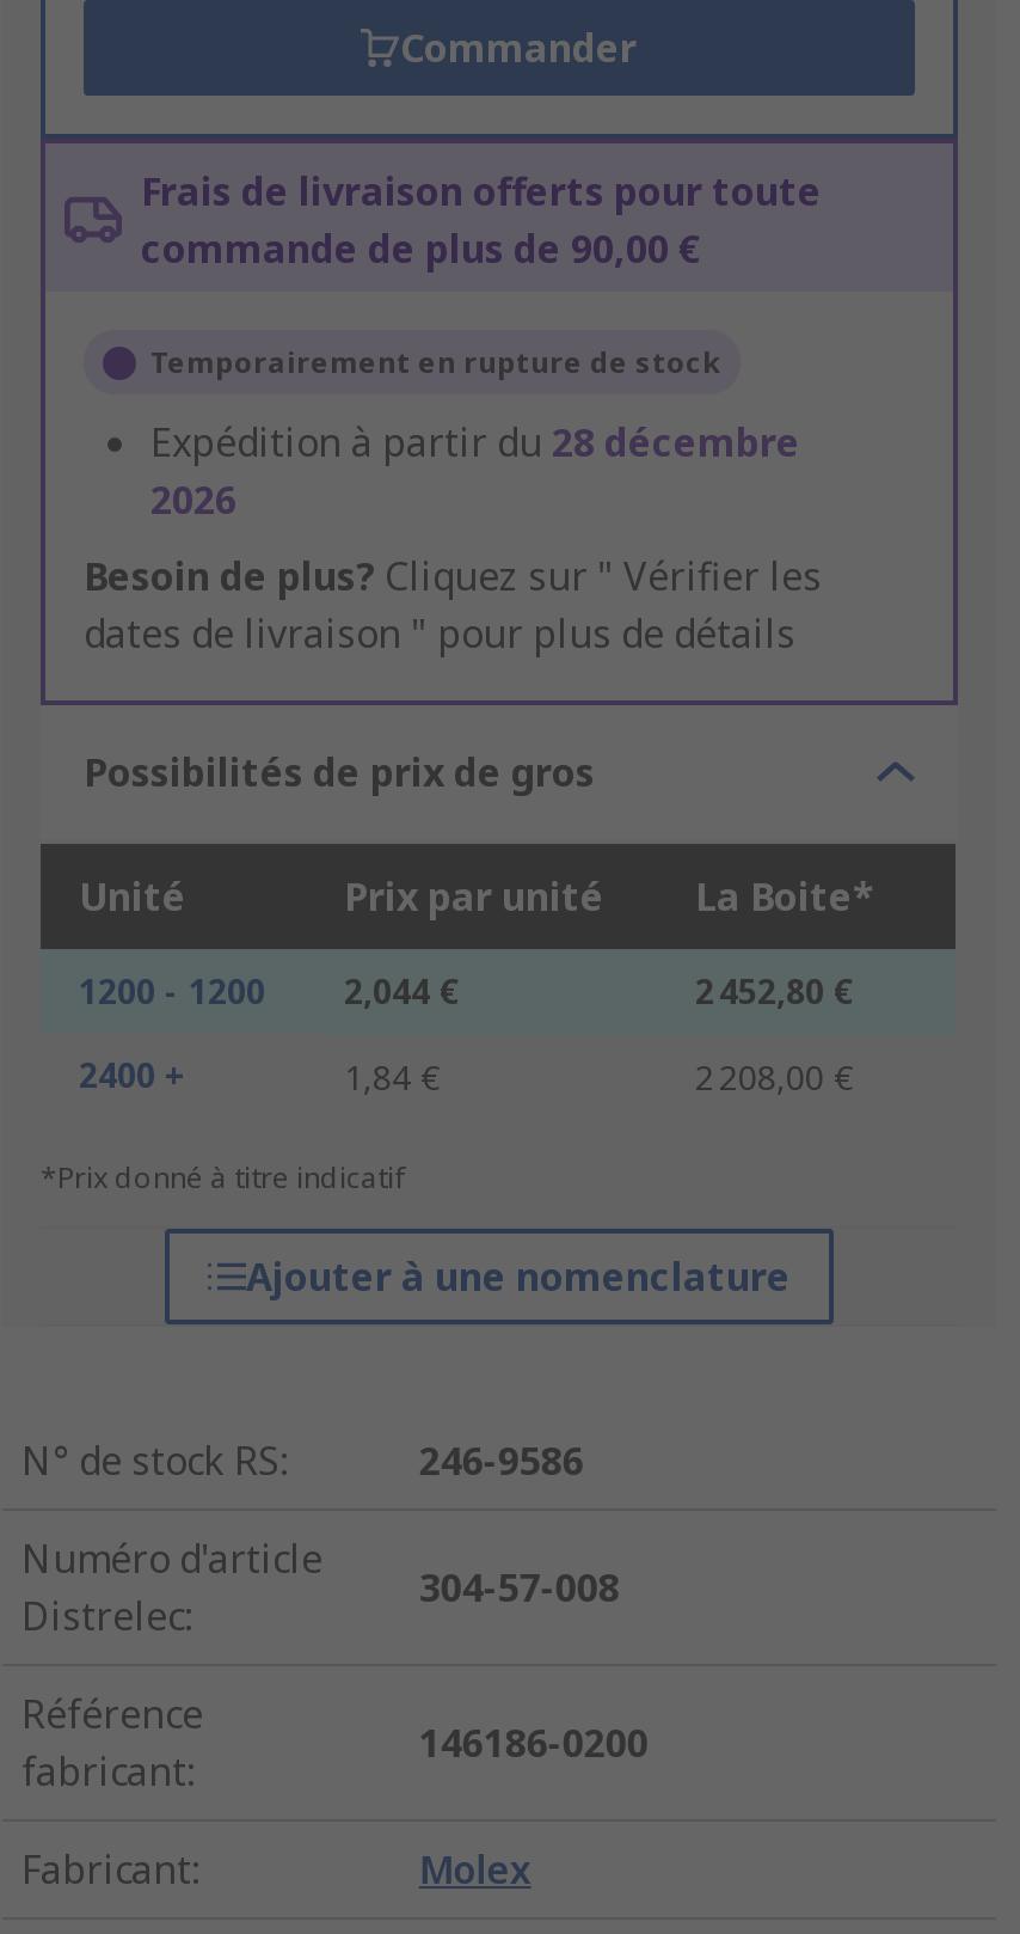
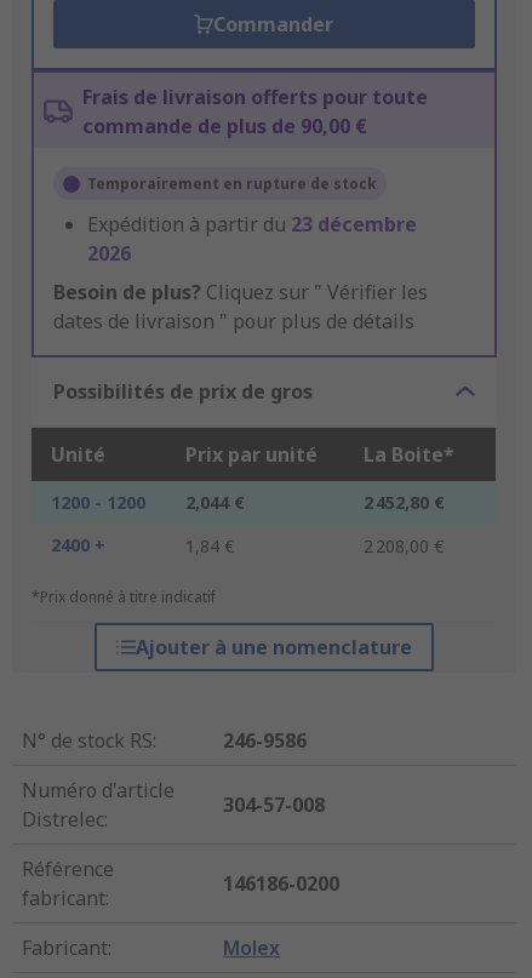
- Expédition à partir du 28 décembre
+ Expédition à partir du 23 décembre
